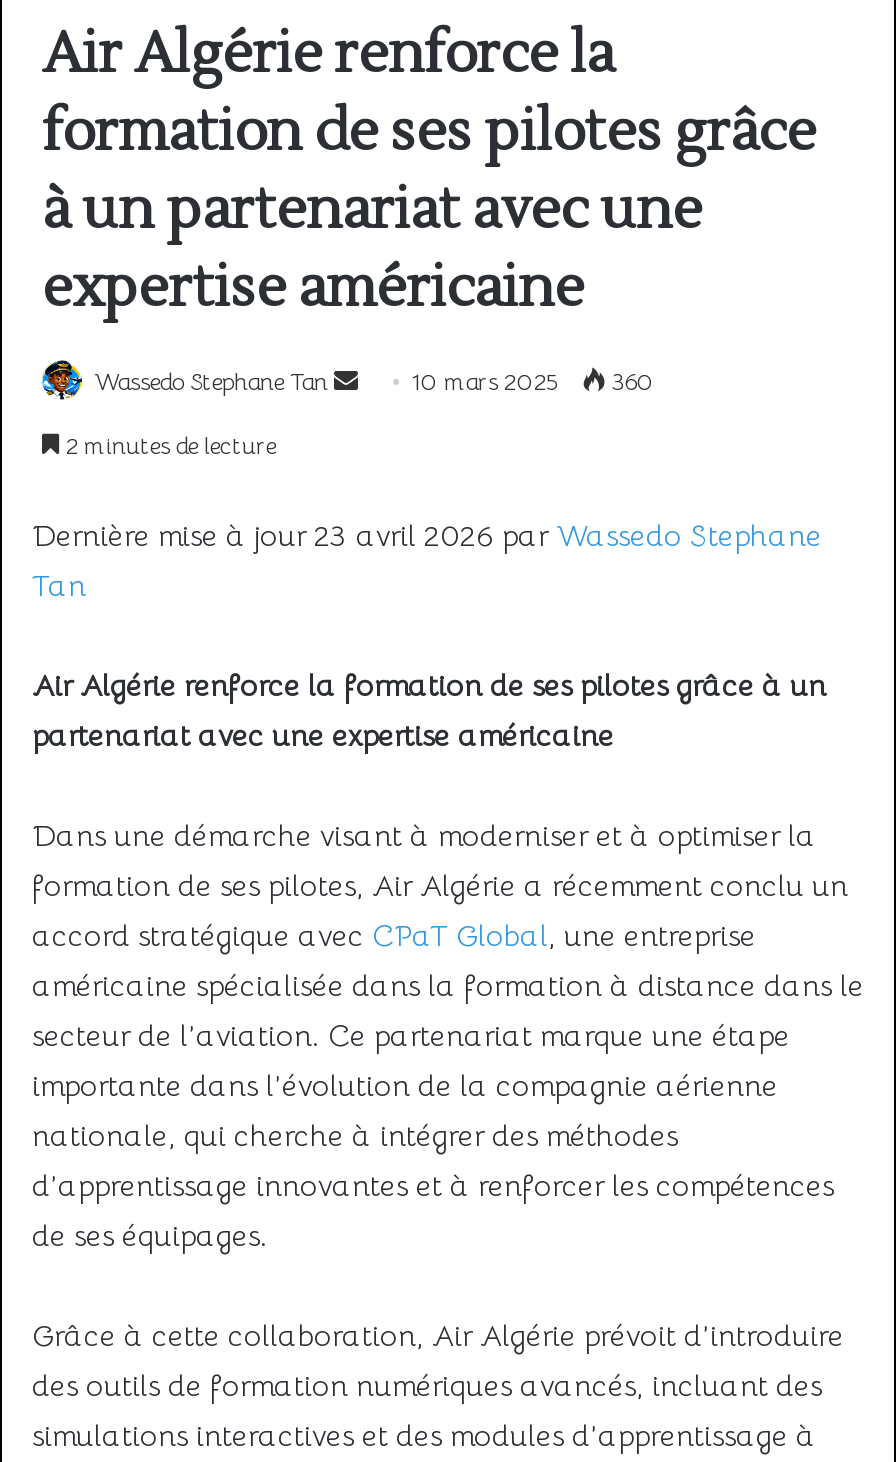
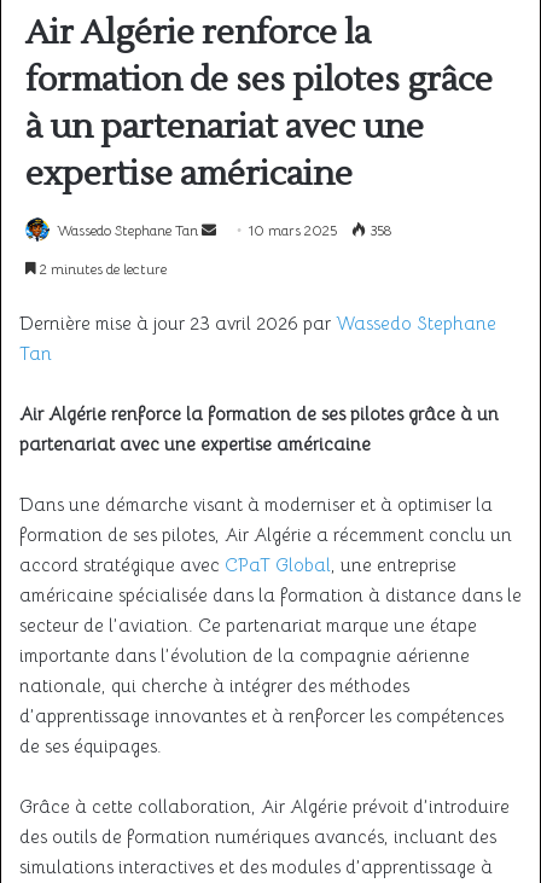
- 360
+ 358
